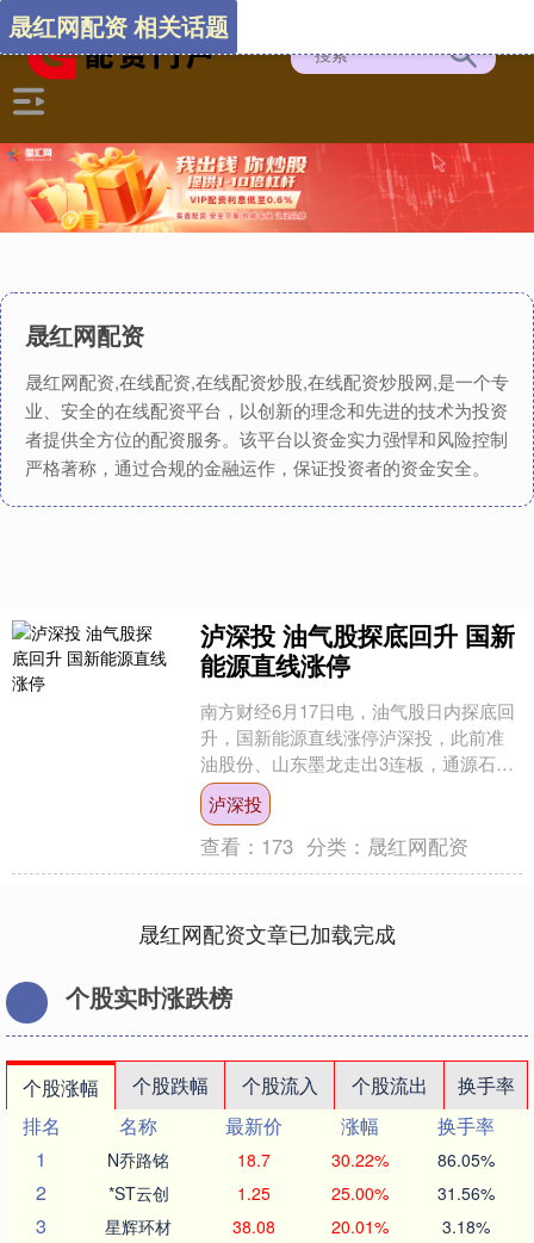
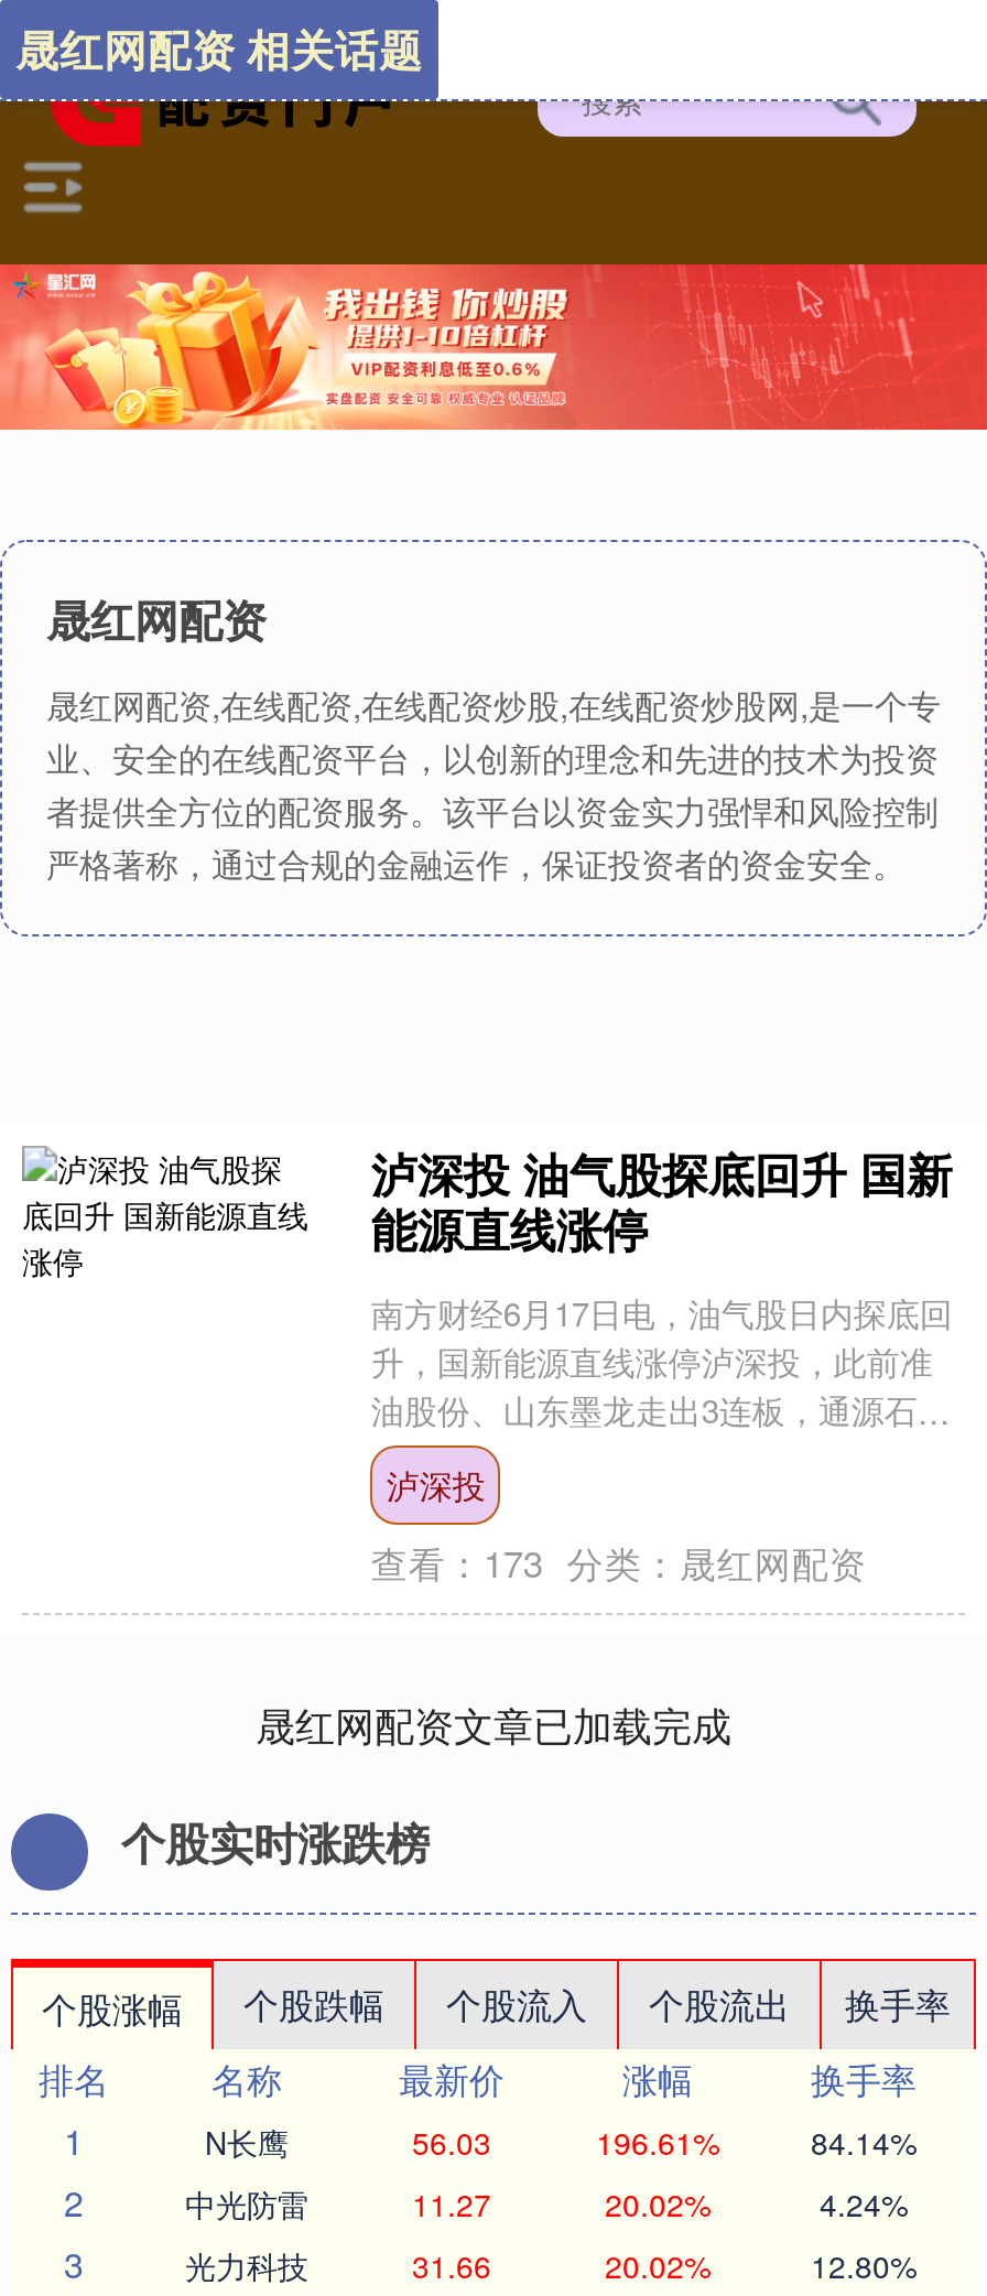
- N乔路铭
- 18.7
- 30.22%
- 86.05%
+ N长鹰
+ 56.03
+ 196.61%
+ 84.14%

- *ST云创
- 1.25
- 25.00%
- 31.56%
+ 中光防雷
+ 11.27
+ 20.02%
+ 4.24%

- 星辉环材
- 38.08
- 20.01%
- 3.18%
+ 光力科技
+ 31.66
+ 20.02%
+ 12.80%
